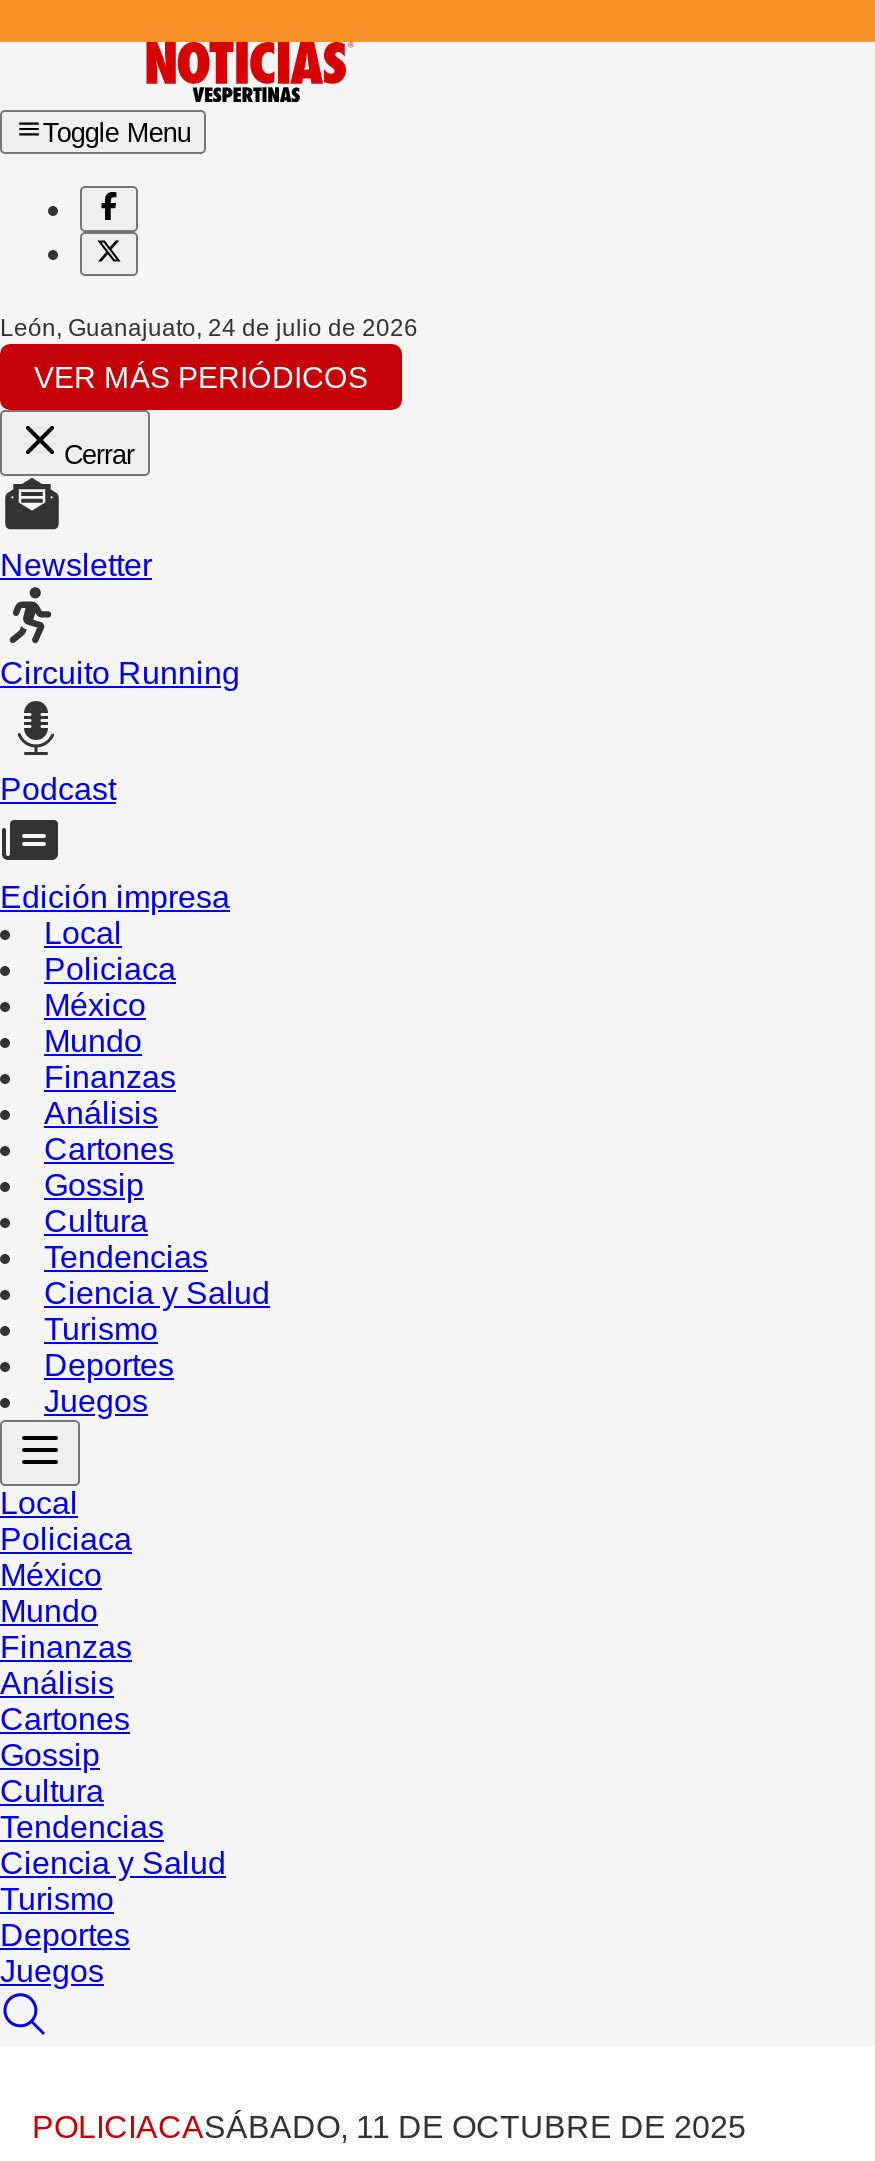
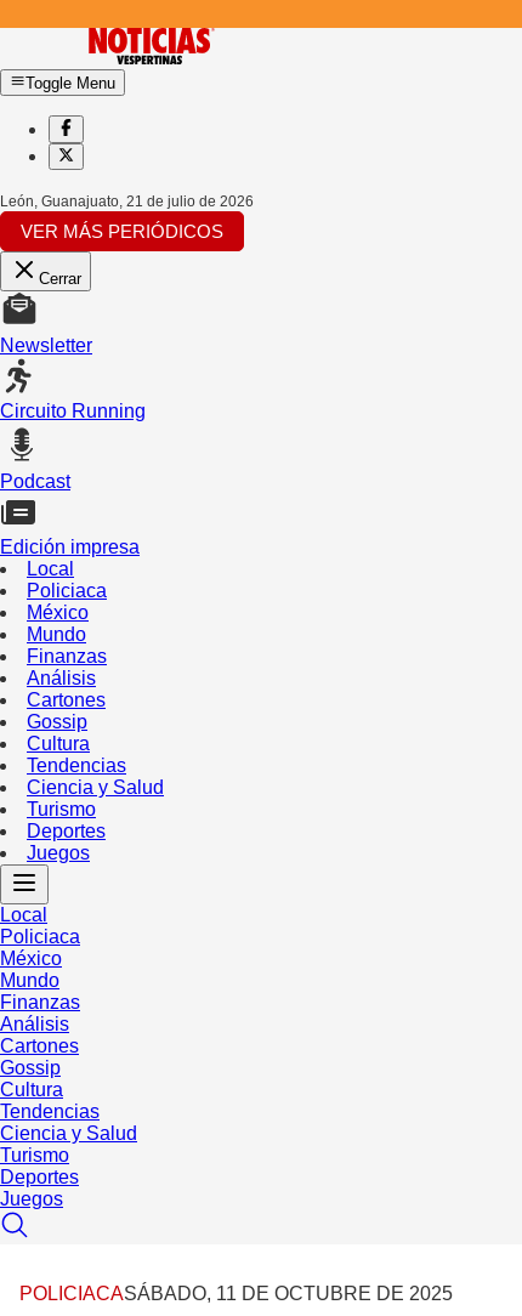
- León, Guanajuato, 24 de julio de 2026
+ León, Guanajuato, 21 de julio de 2026
